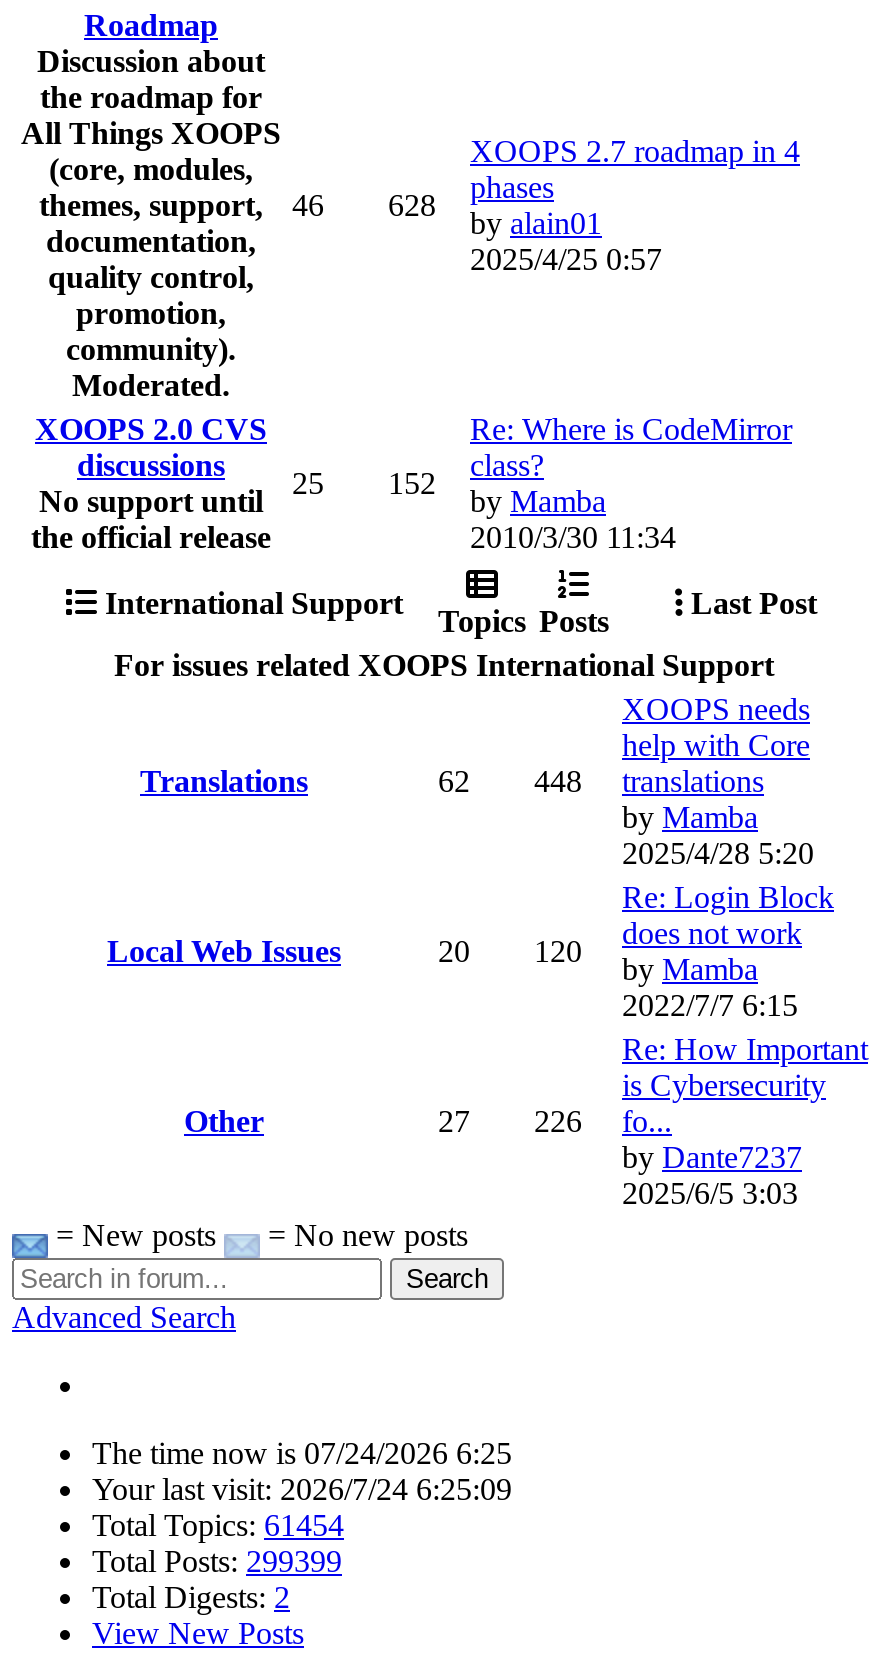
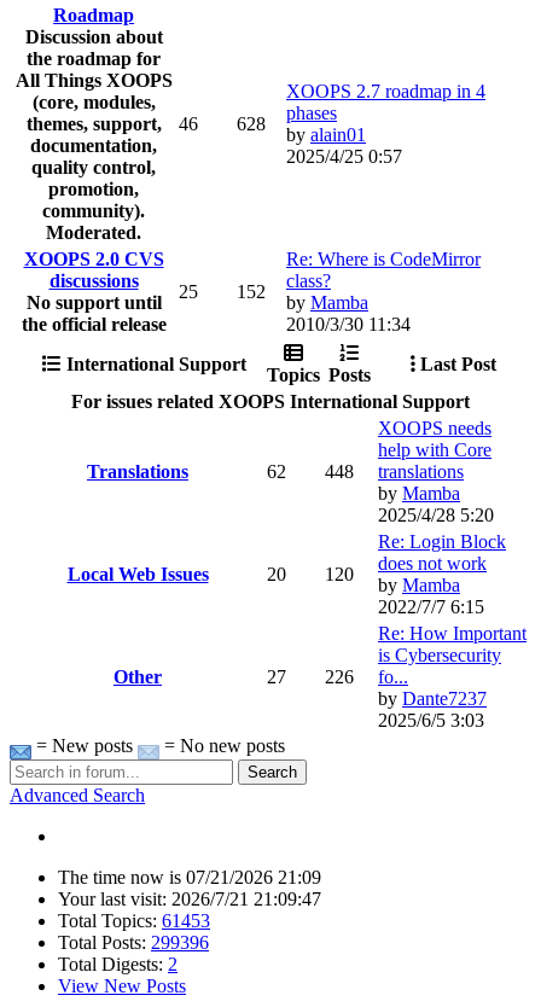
- The time now is 07/24/2026 6:25
+ The time now is 07/21/2026 21:09

- Your last visit: 2026/7/24 6:25:09
+ Your last visit: 2026/7/21 21:09:47

- Total Topics: 61454
+ Total Topics: 61453

- Total Posts: 299399
+ Total Posts: 299396
